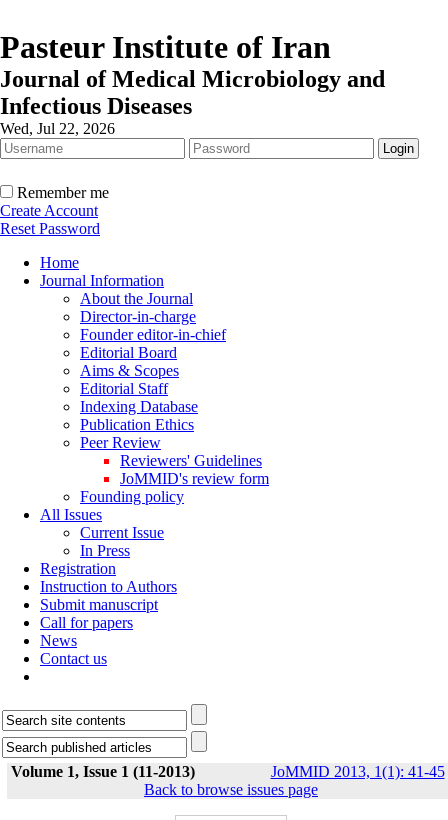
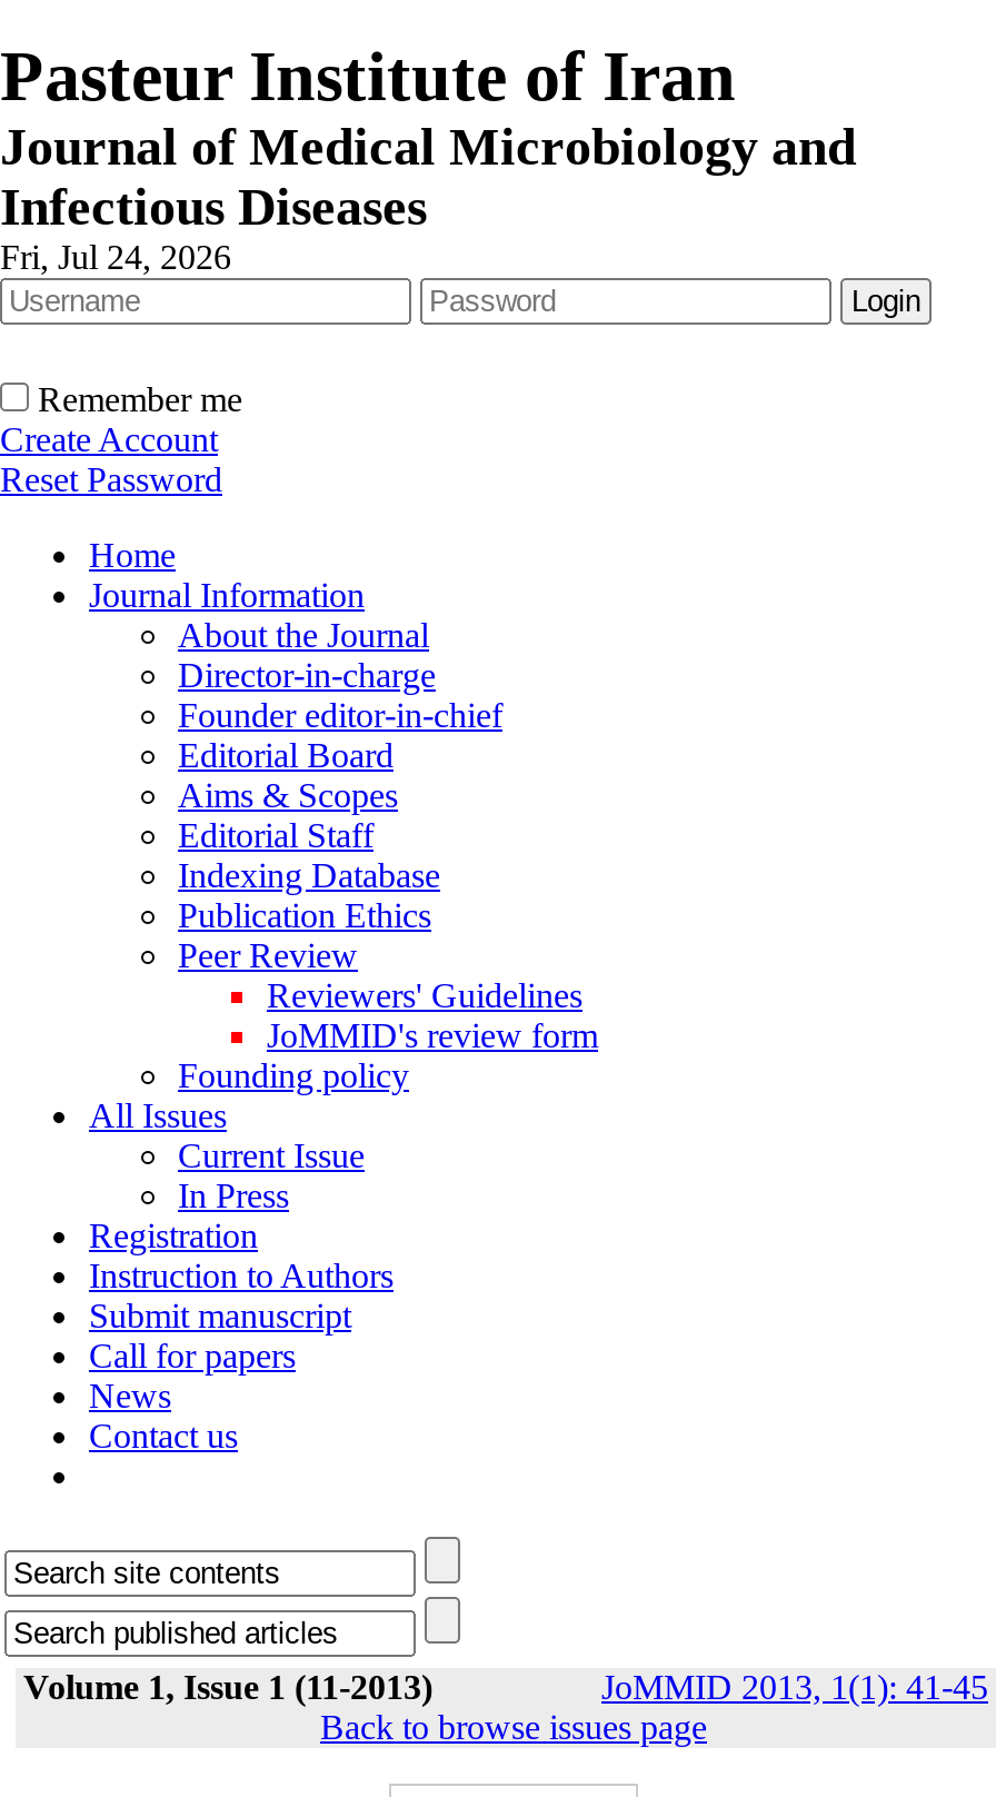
- Wed, Jul 22, 2026
+ Fri, Jul 24, 2026
